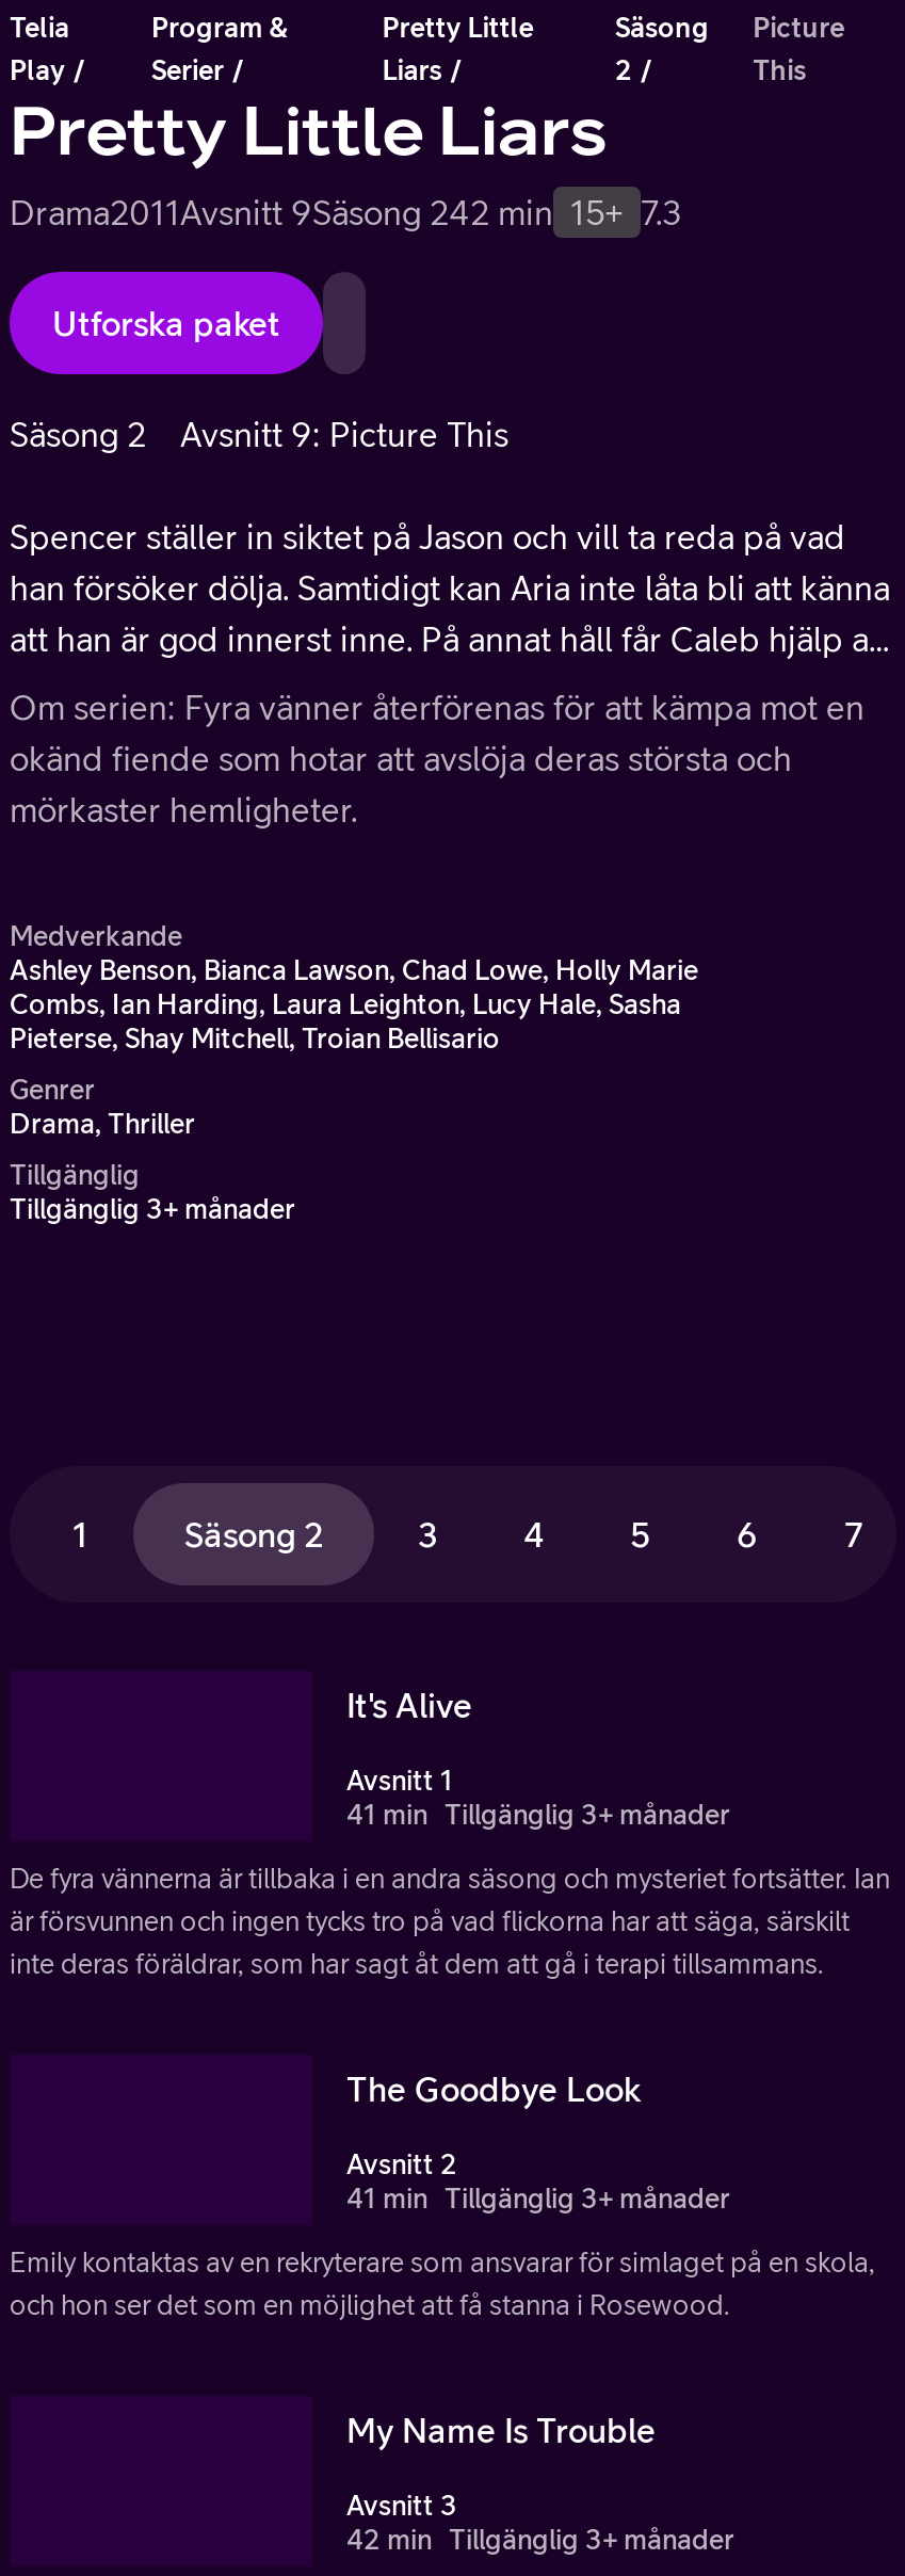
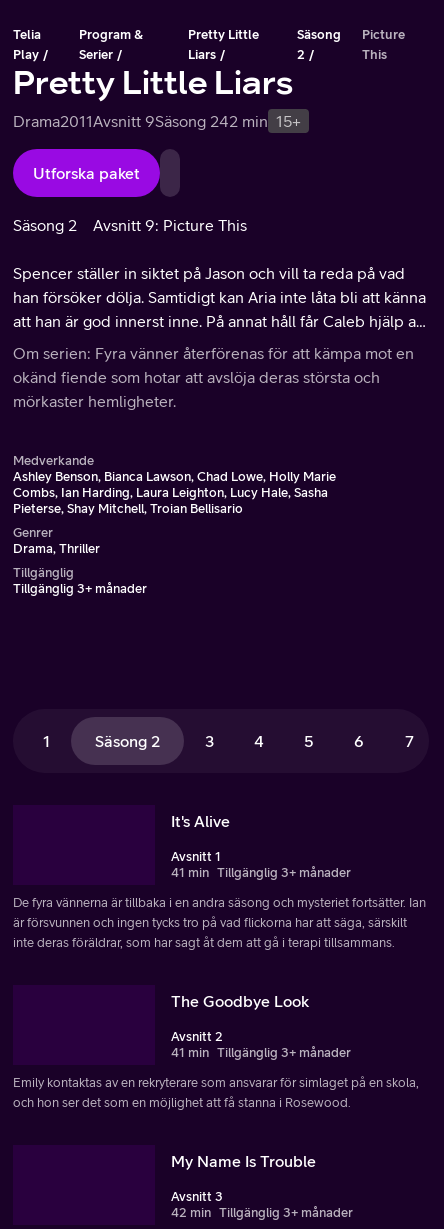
- Drama2011Avsnitt 9Säsong 242 min 15+ 7.3
+ Drama2011Avsnitt 9Säsong 242 min 15+
